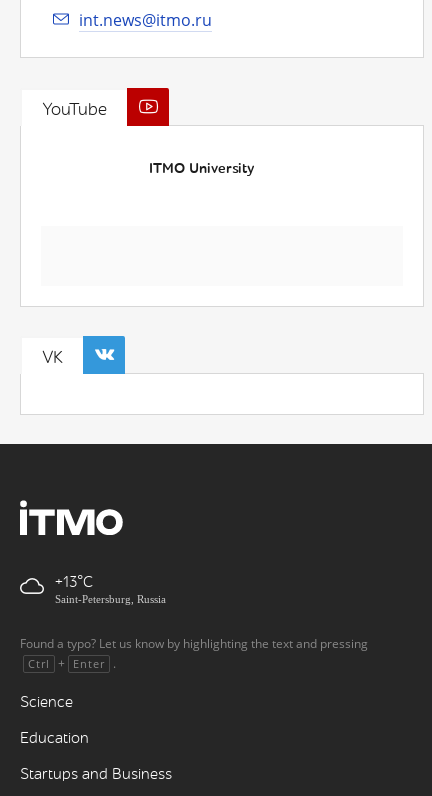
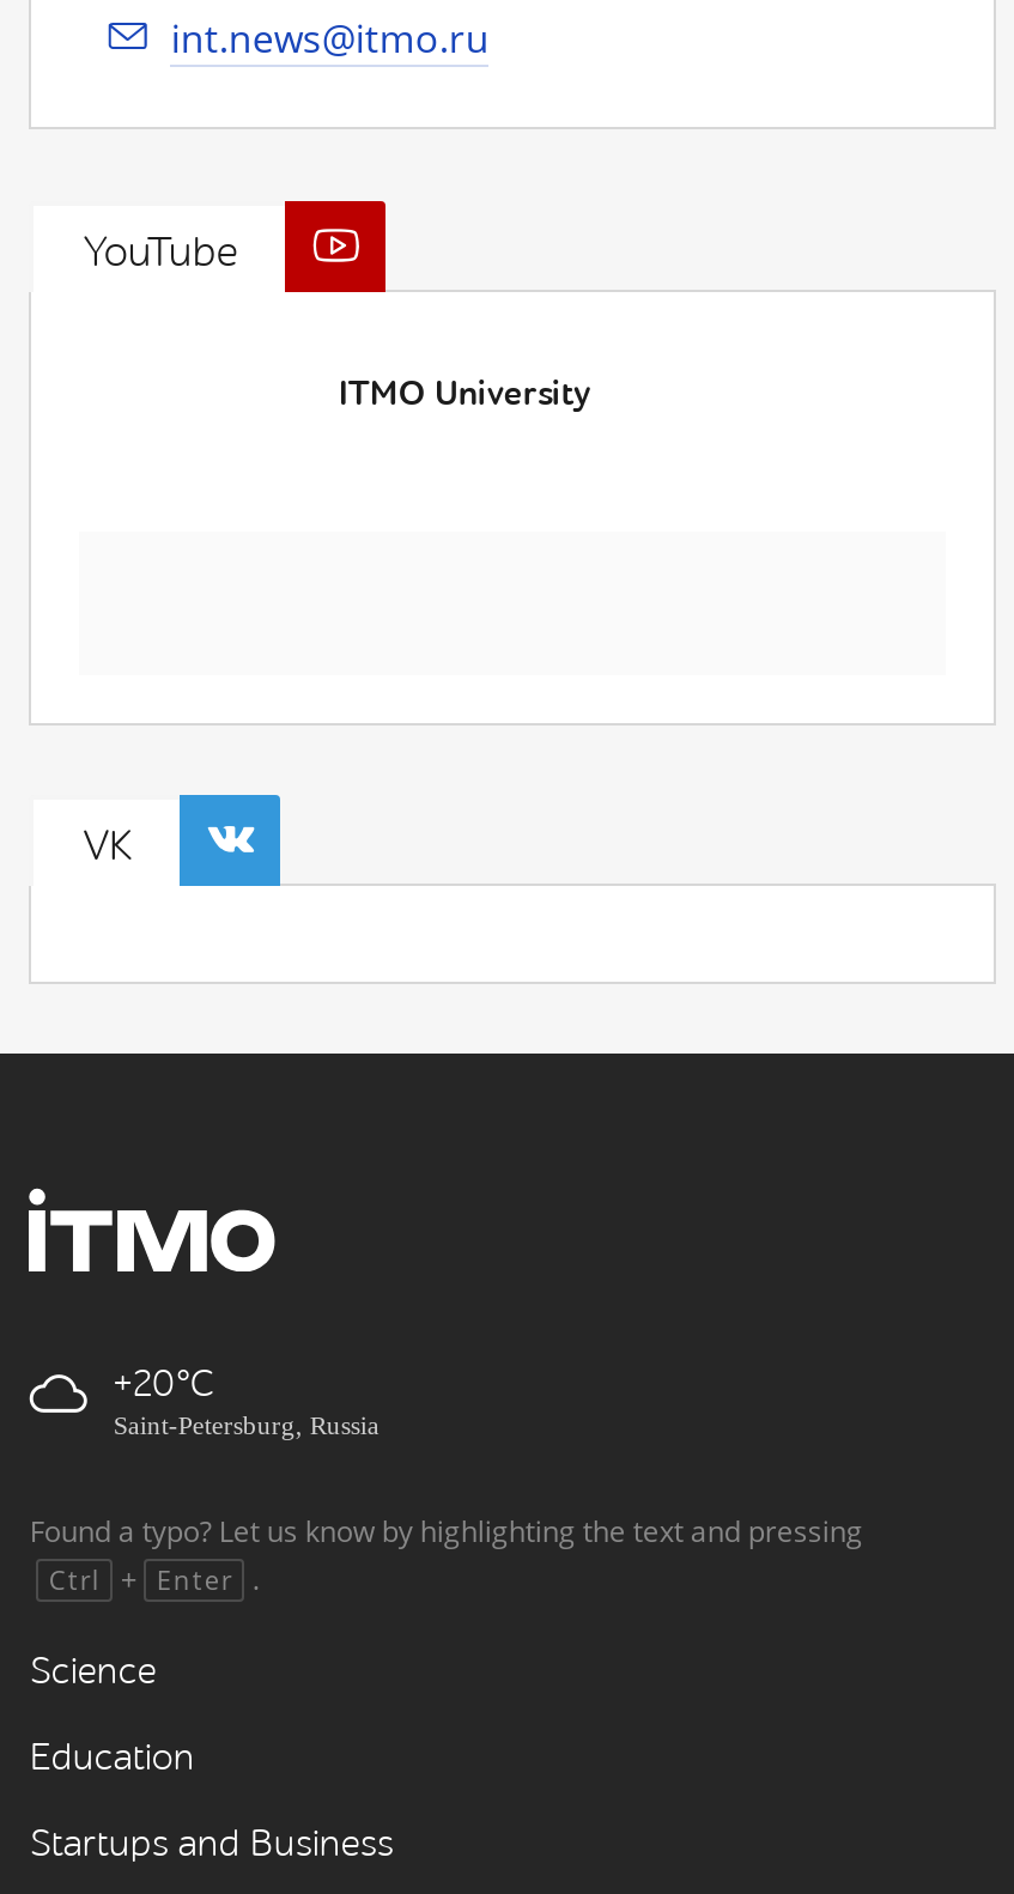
- +13
+ +20
